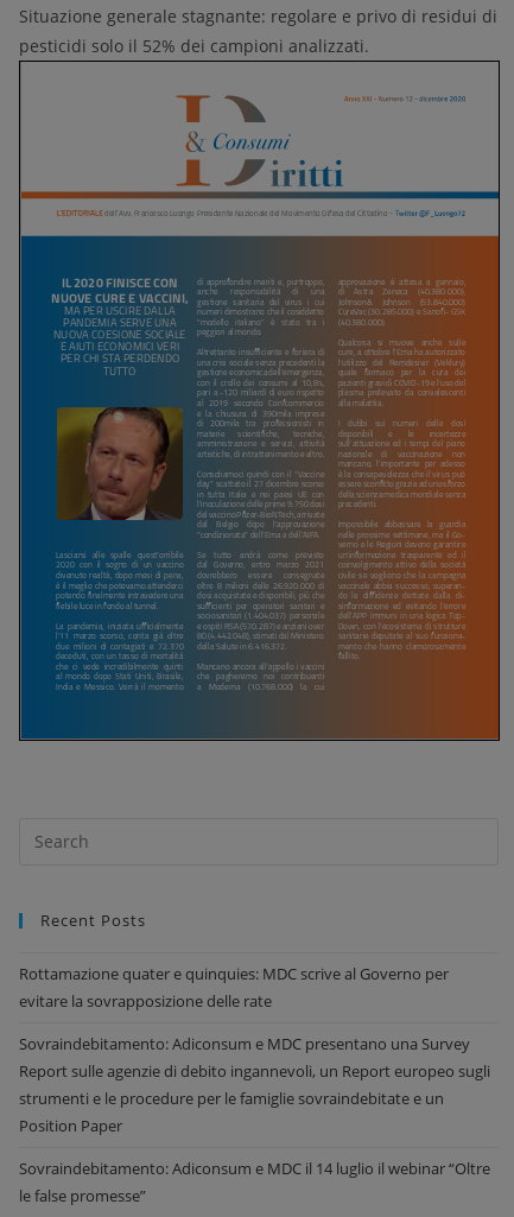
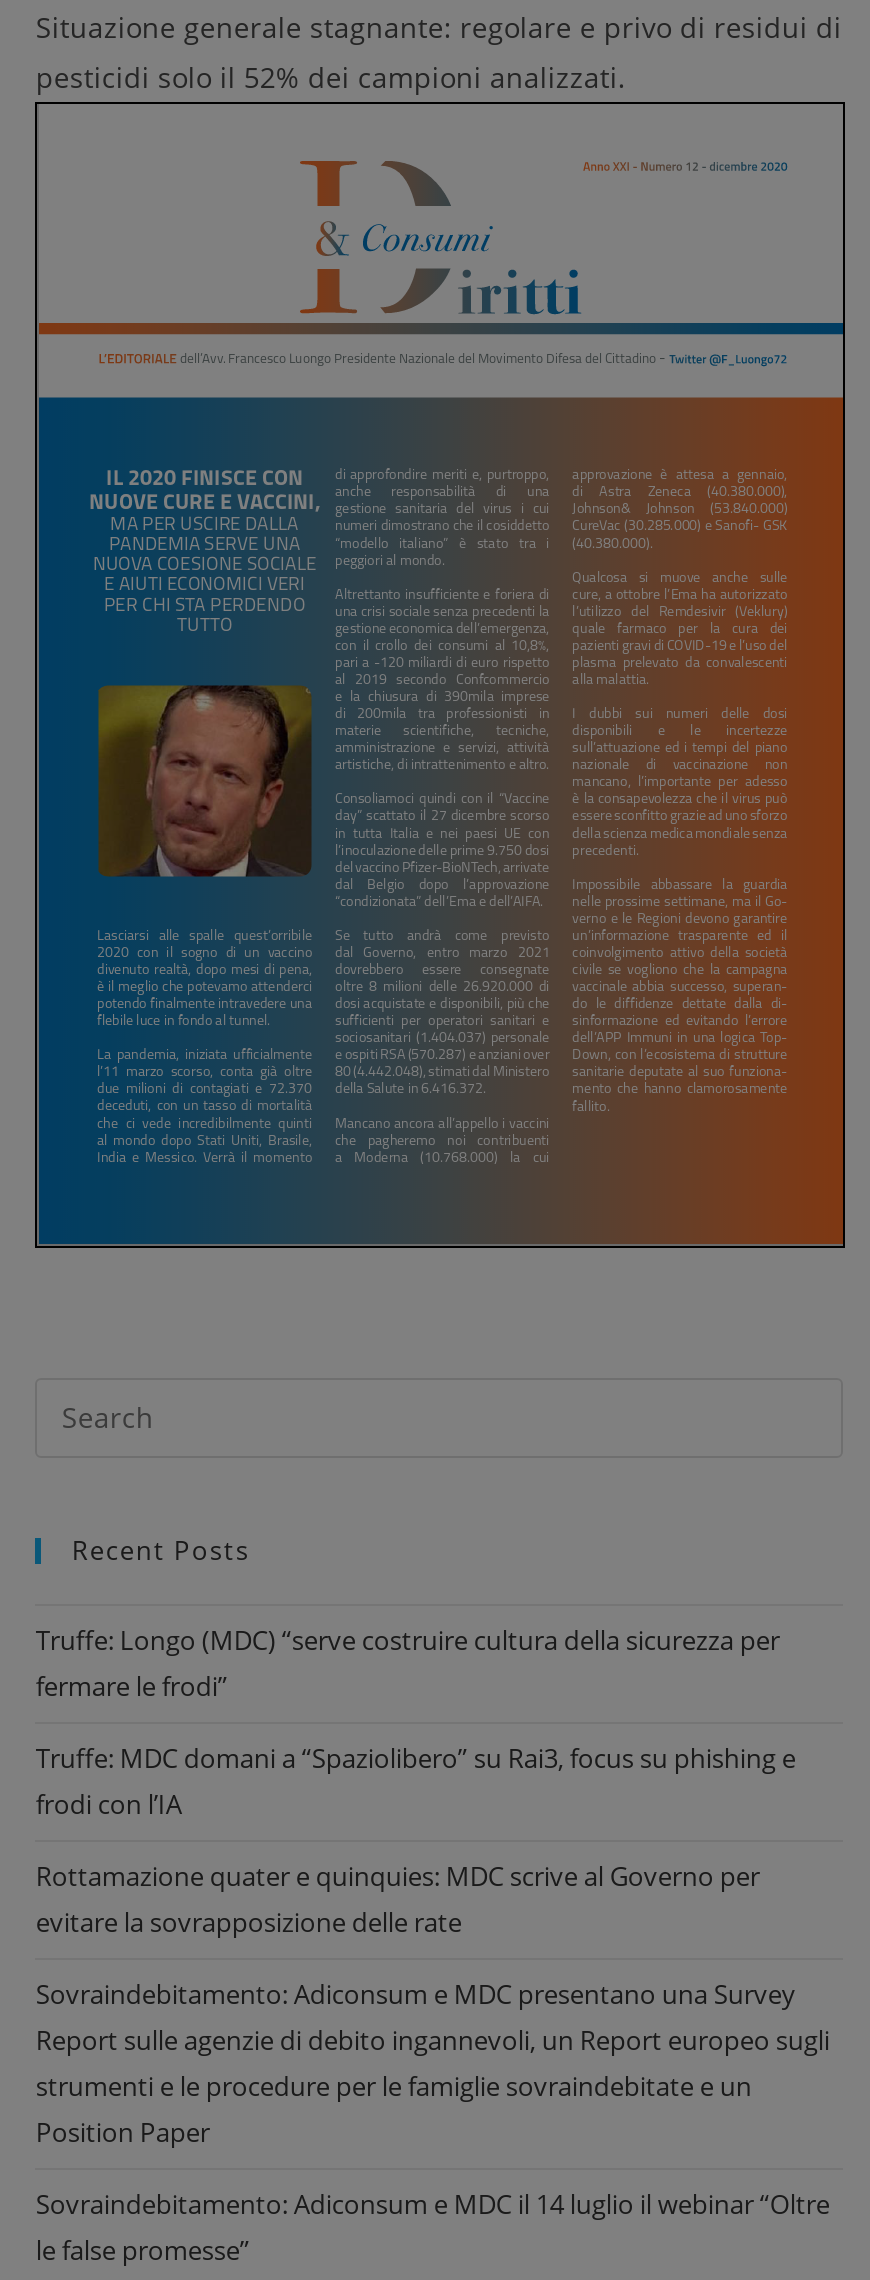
+ Truffe: Longo (MDC) “serve costruire cultura della sicurezza per
+ fermare le frodi”
+ Truffe: MDC domani a “Spaziolibero” su Rai3, focus su phishing e
+ frodi con l’IA
